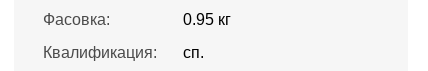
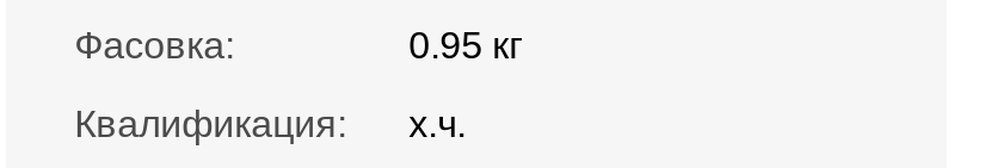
- сп.
+ х.ч.
